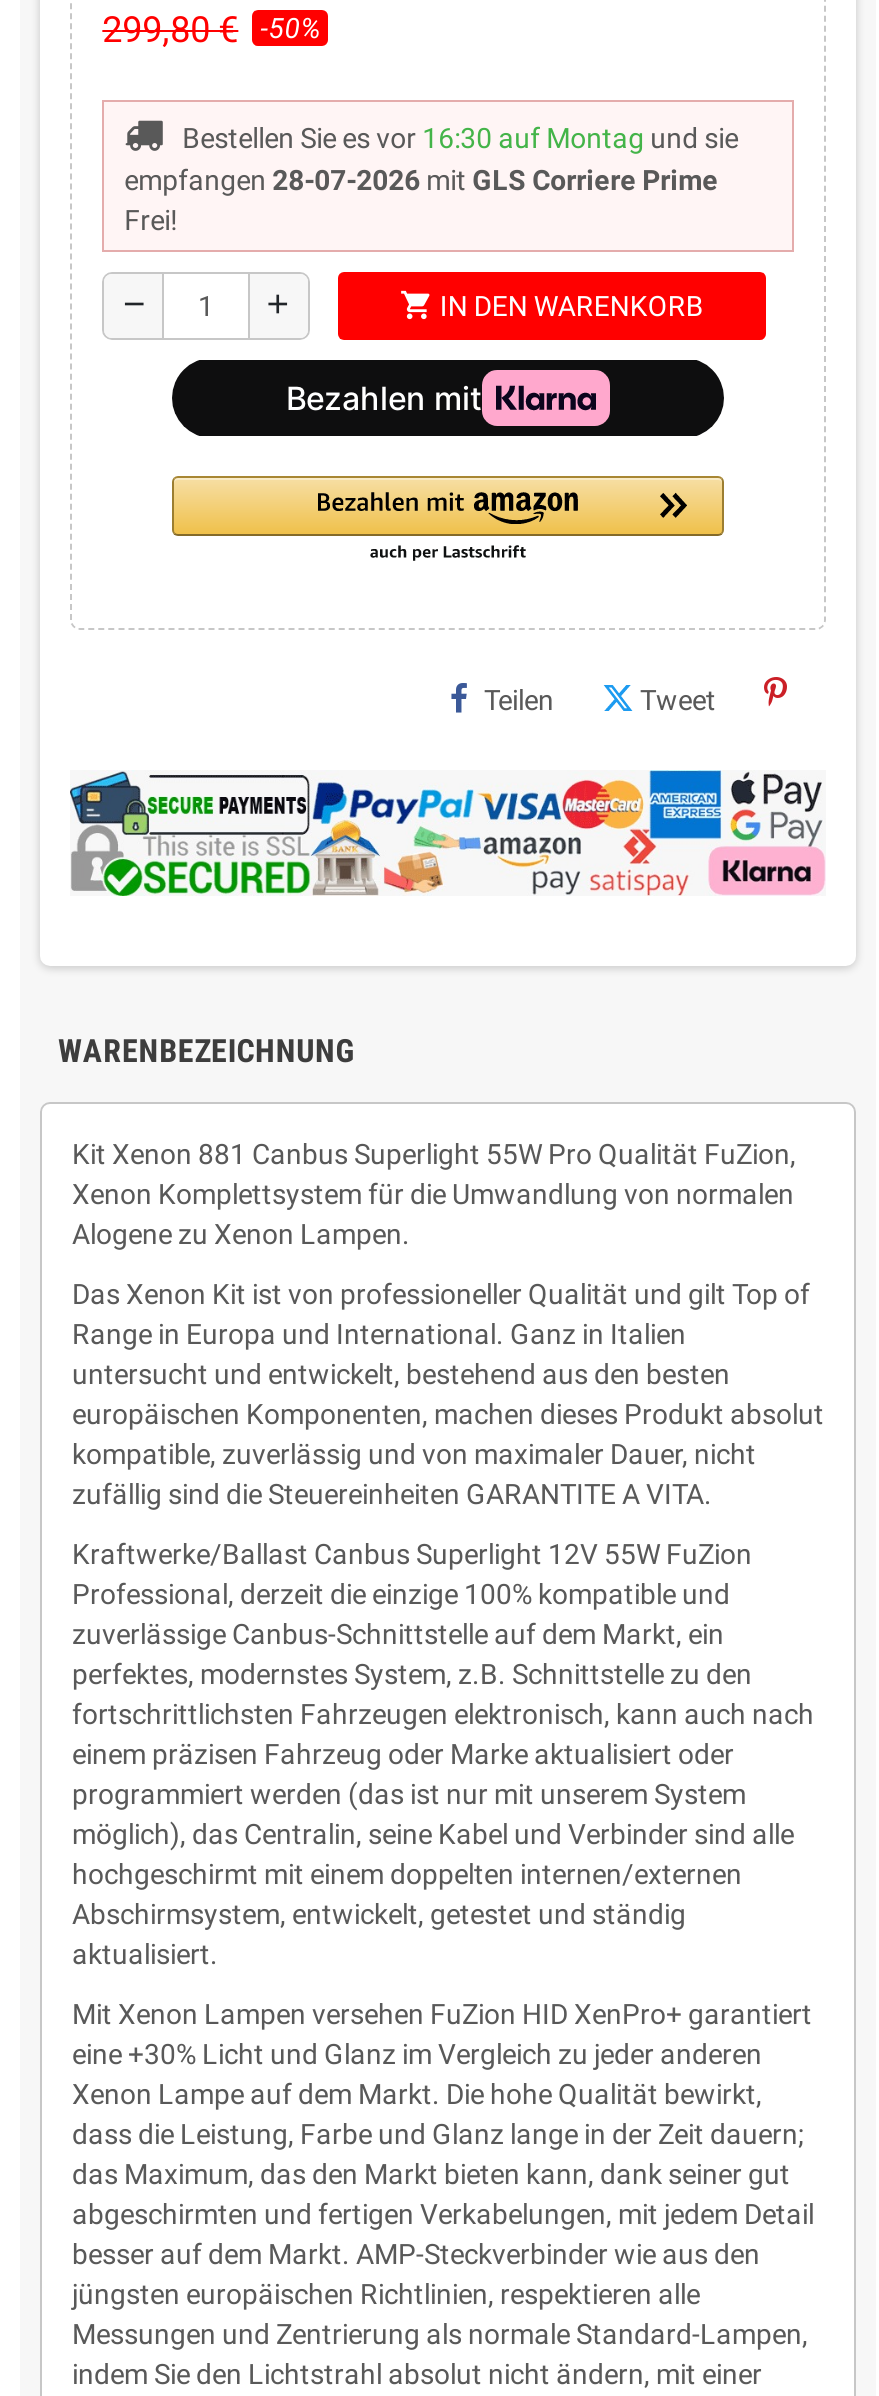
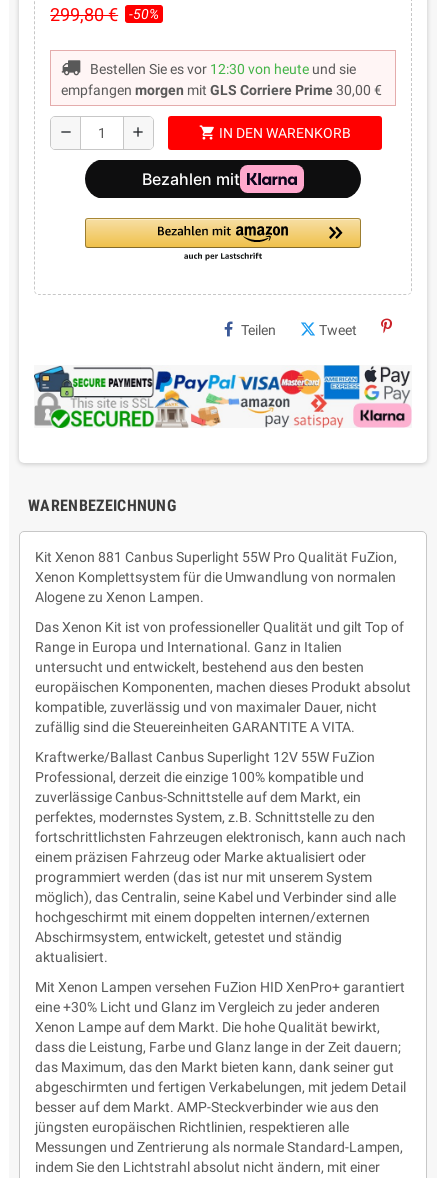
- Bestellen Sie es vor 16:30 auf Montag und sie
- empfangen 28-07-2026 mit GLS Corriere Prime
- Frei!
+ Bestellen Sie es vor 12:30 von heute und sie
+ empfangen morgen mit GLS Corriere Prime 30,00 €
